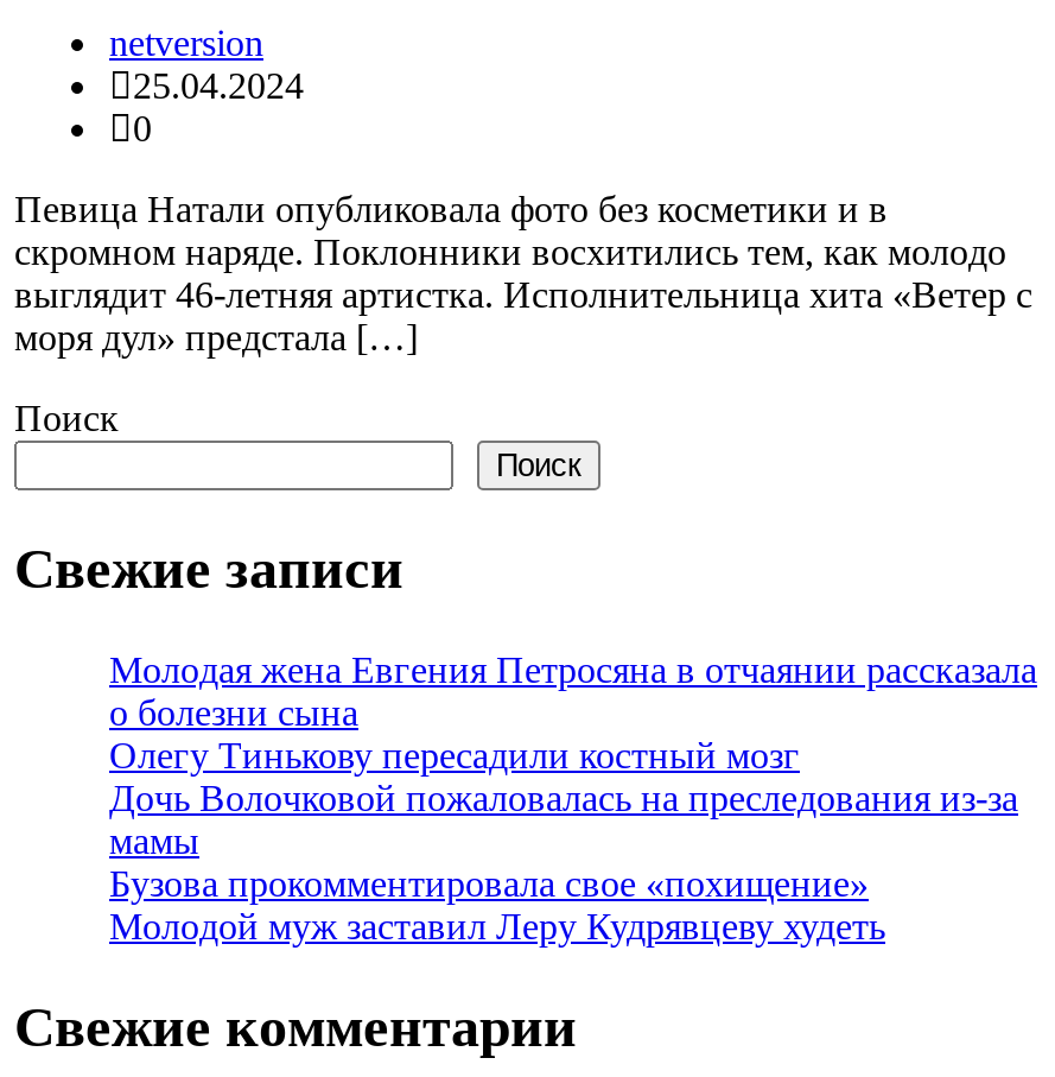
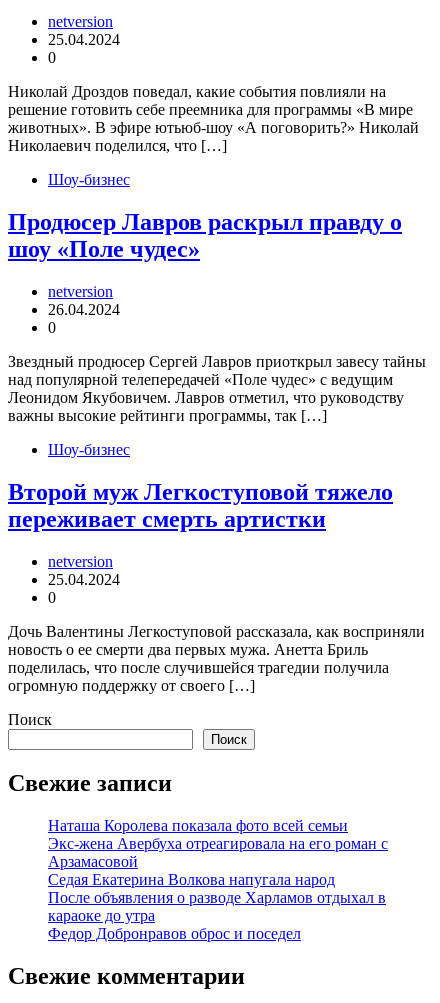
- Певица Натали опубликовала фото без косметики и в
- скромном наряде. Поклонники восхитились тем, как молодо
- выглядит 46-летняя артистка. Исполнительница хита «Ветер с
- моря дул» предстала […]
+ Николай Дроздов поведал, какие события повлияли на
+ решение готовить себе преемника для программы «В мире
+ животных». В эфире ютьюб-шоу «А поговорить?» Николай
+ Николаевич поделился, что […]
+ Шоу-бизнес
+ Продюсер Лавров раскрыл правду о
+ шоу «Поле чудес»
+ netversion
+ 26.04.2024
+ 0
+ Звездный продюсер Сергей Лавров приоткрыл завесу тайны
+ над популярной телепередачей «Поле чудес» с ведущим
+ Леонидом Якубовичем. Лавров отметил, что руководству
+ важны высокие рейтинги программы, так […]
+ Шоу-бизнес
+ Второй муж Легкоступовой тяжело
+ переживает смерть артистки
+ netversion
+ 25.04.2024
+ 0
+ Дочь Валентины Легкоступовой рассказала, как восприняли
+ новость о ее смерти два первых мужа. Анетта Бриль
+ поделилась, что после случившейся трагедии получила
+ огромную поддержку от своего […]

- Молодая жена Евгения Петросяна в отчаянии рассказала
- о болезни сына
- Олегу Тинькову пересадили костный мозг
- Дочь Волочковой пожаловалась на преследования из-за
- мамы
- Бузова прокомментировала свое «похищение»
- Молодой муж заставил Леру Кудрявцеву худеть
+ Наташа Королева показала фото всей семьи
+ Экс-жена Авербуха отреагировала на его роман с
+ Арзамасовой
+ Седая Екатерина Волкова напугала народ
+ После объявления о разводе Харламов отдыхал в
+ караоке до утра
+ Федор Добронравов оброс и поседел
